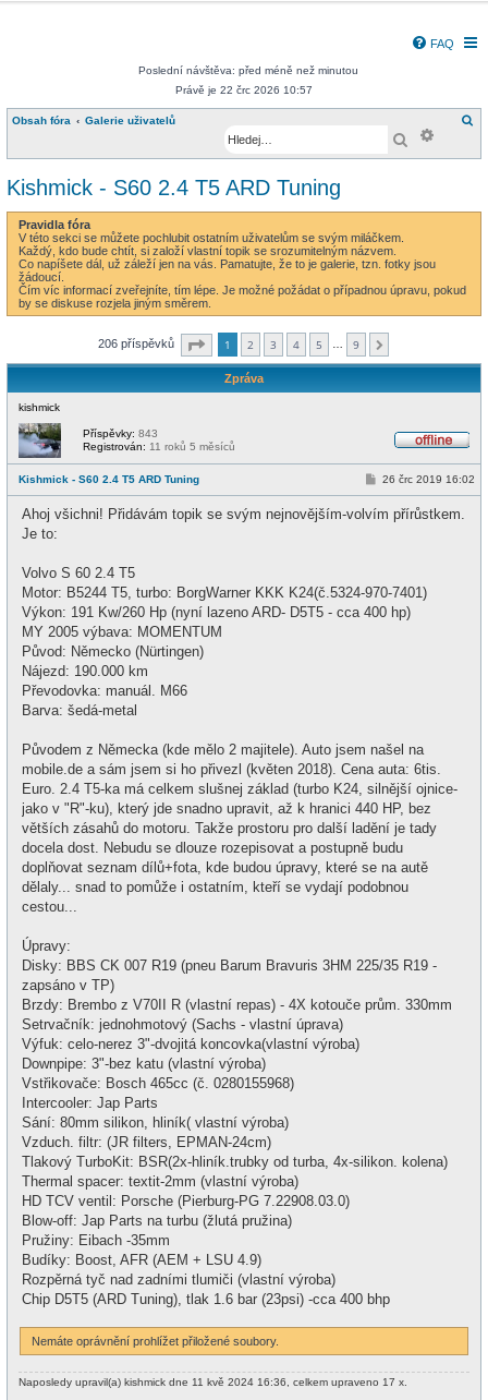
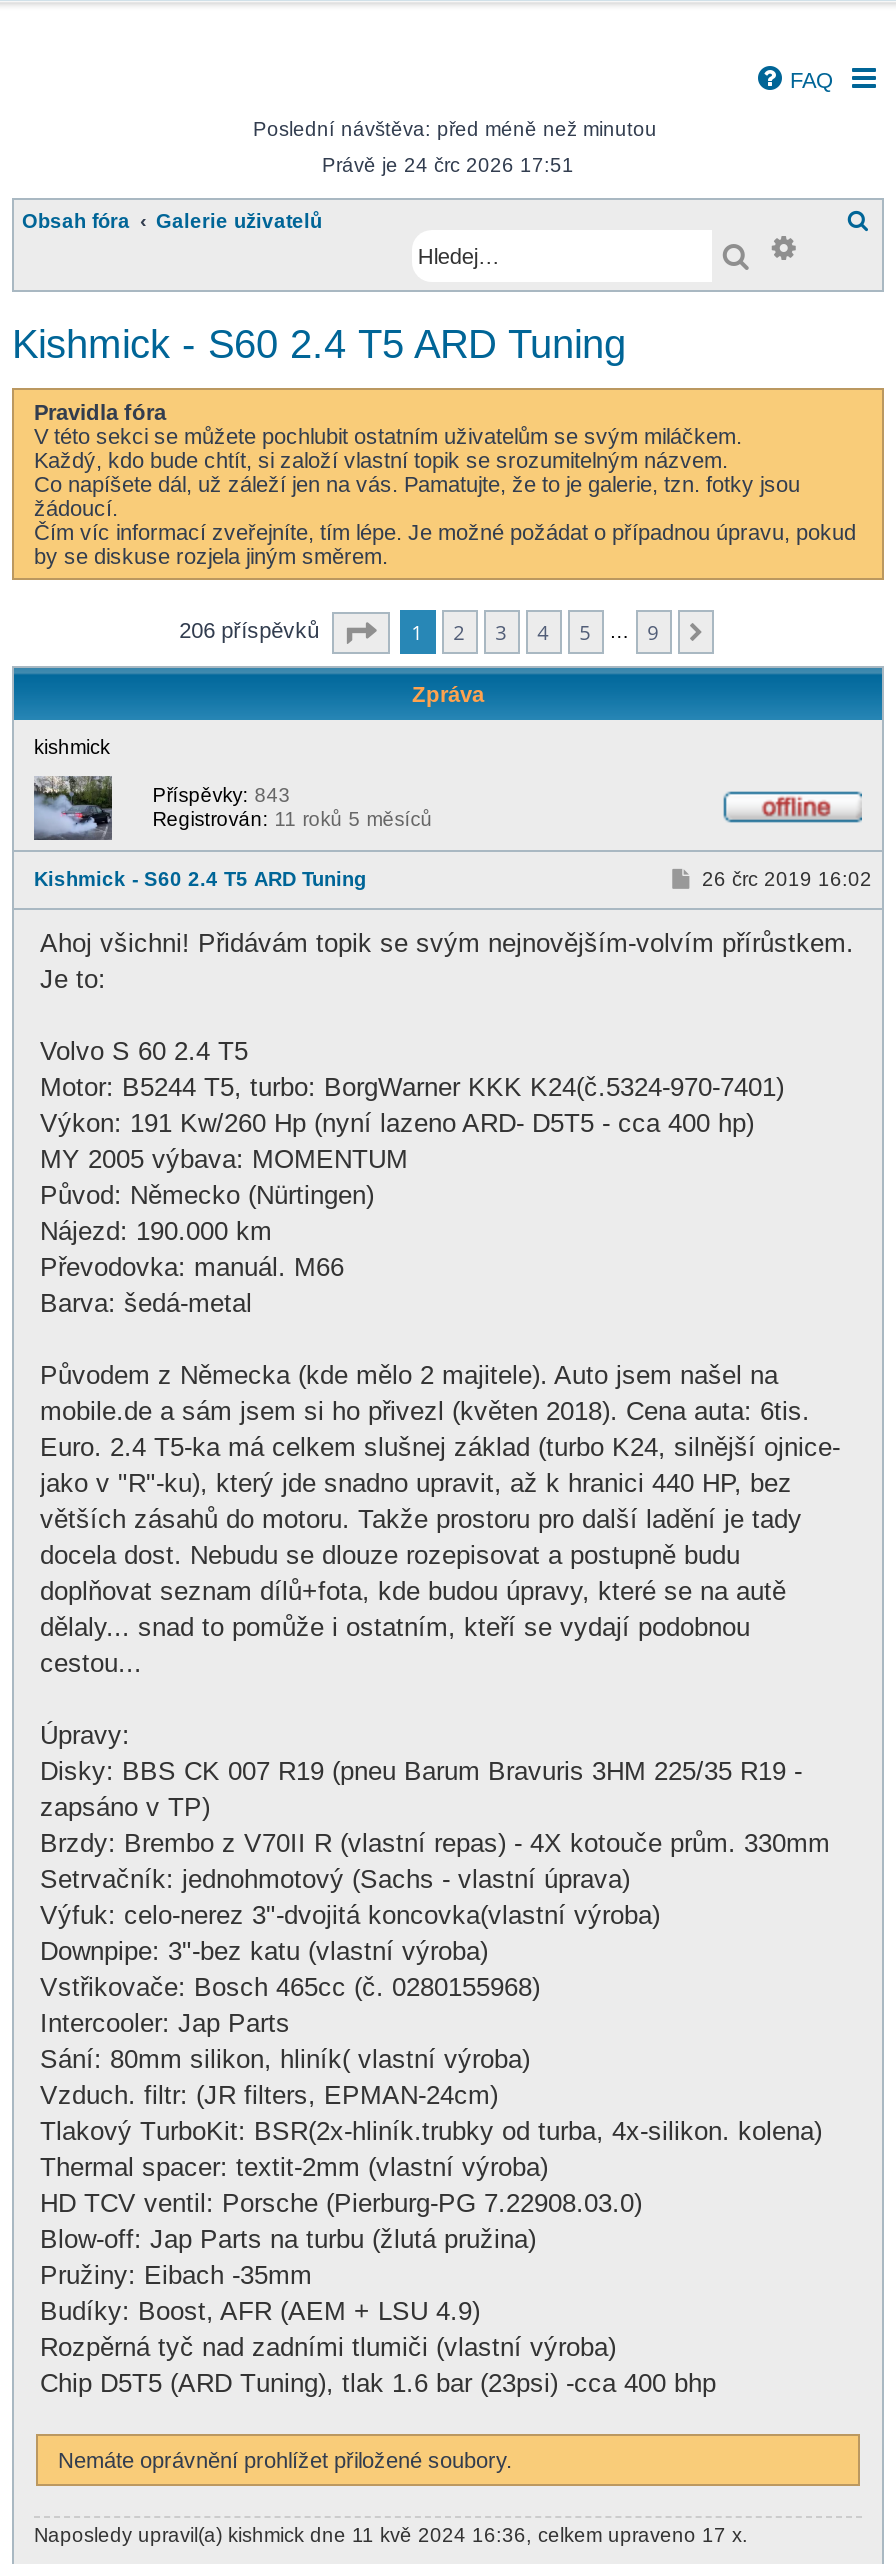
- Právě je 22 črc 2026 10:57
+ Právě je 24 črc 2026 17:51
